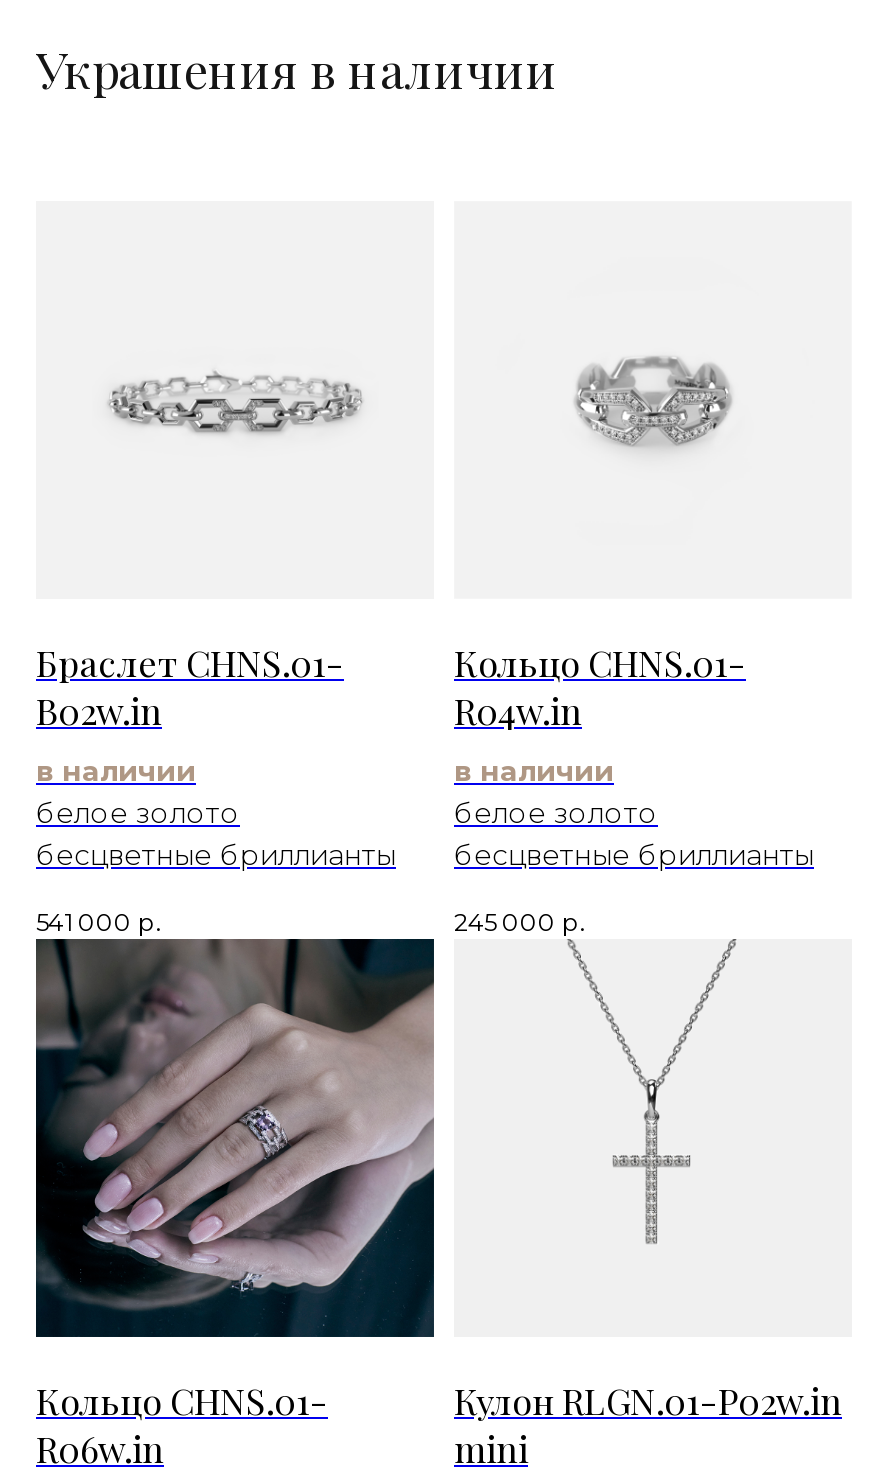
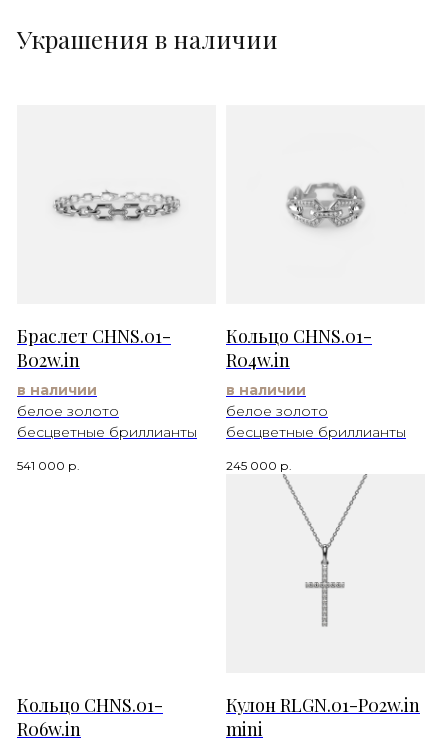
- [image]
